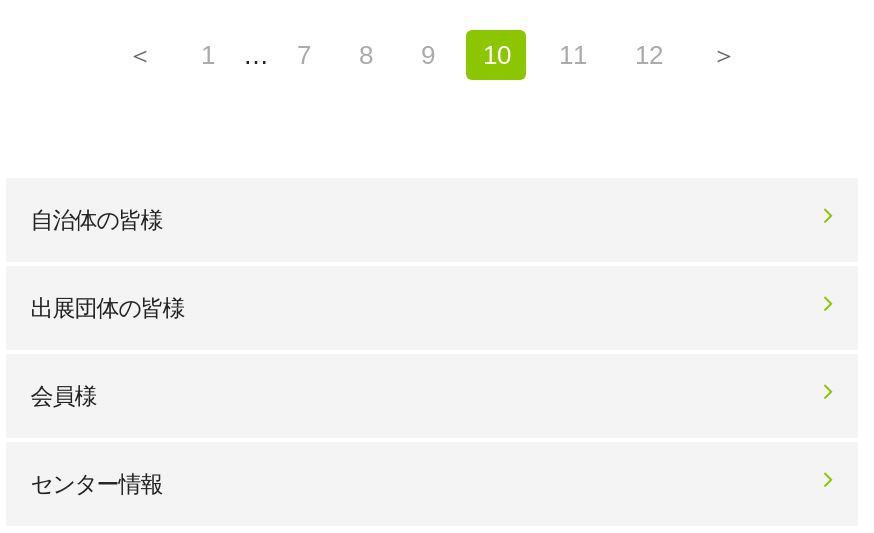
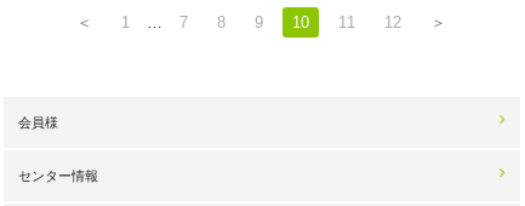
- 自治体の皆様

- 出展団体の皆様
